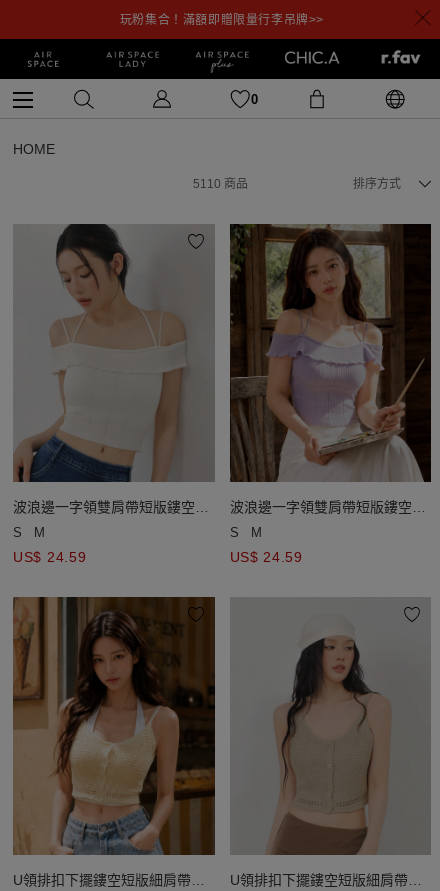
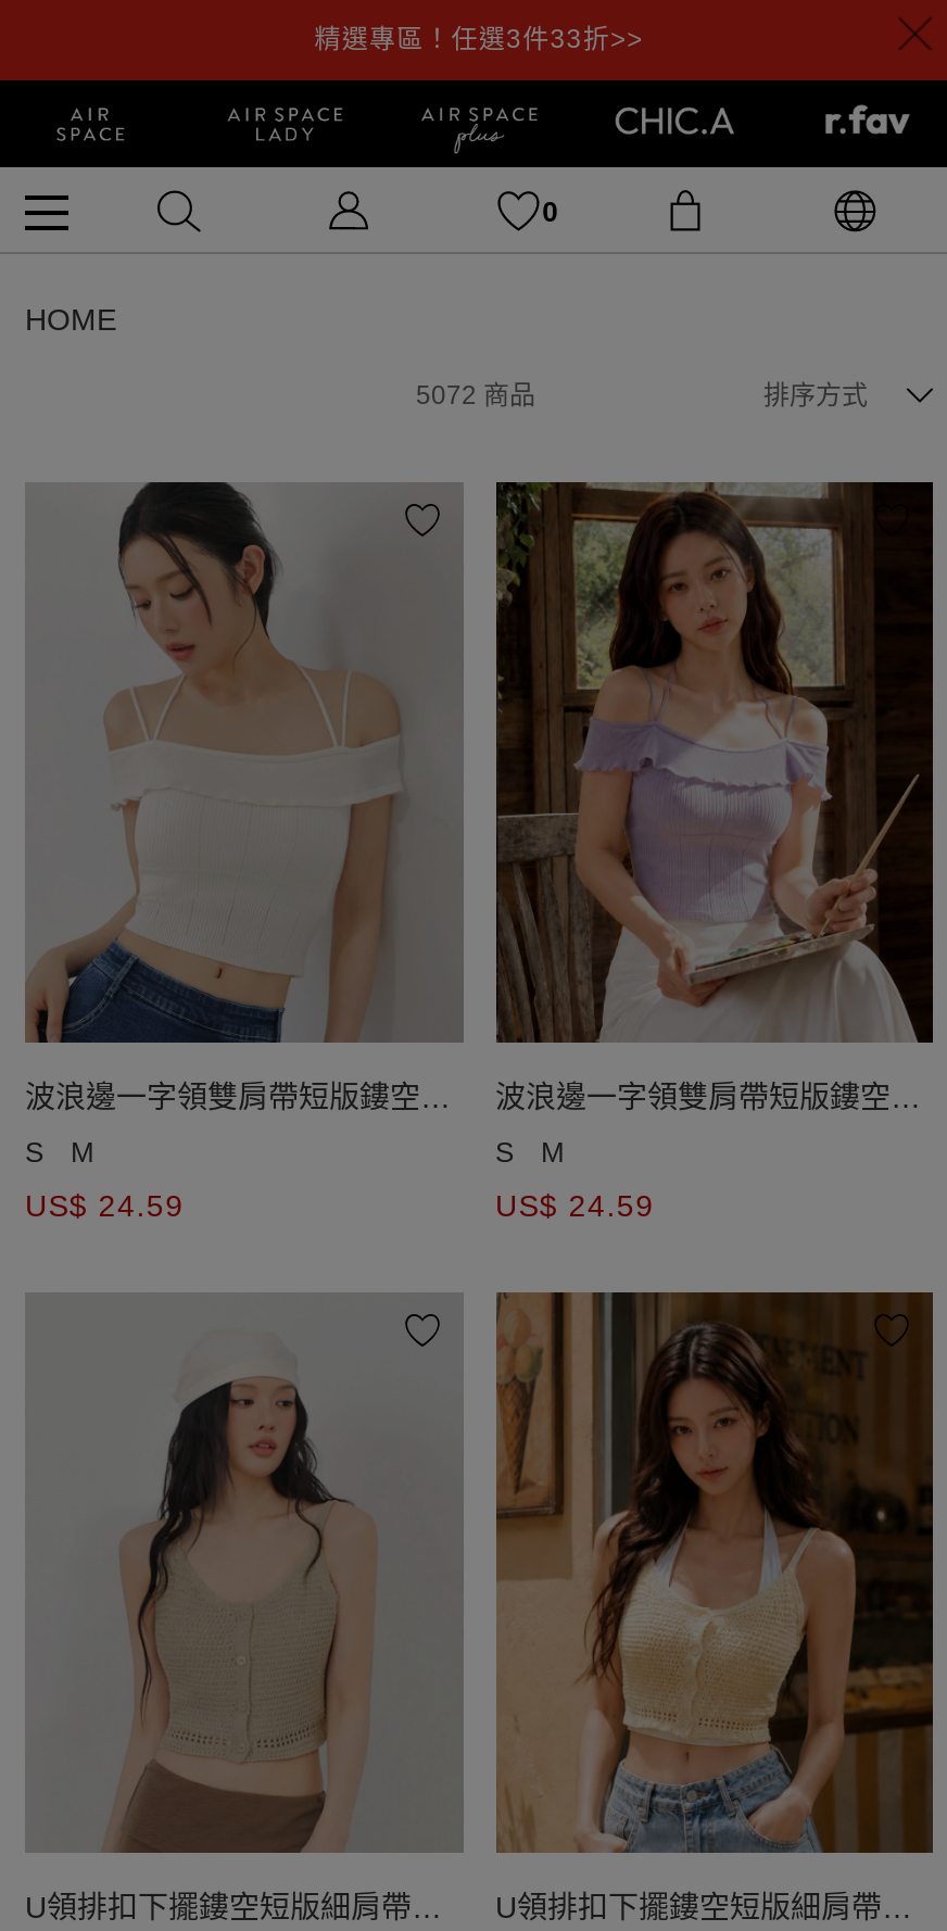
- 玩粉集合！滿額即贈限量行李吊牌>>
+ 精選專區！任選3件33折>>

- 5110商品
+ 5072商品

- [image]
+ [image]

- [image]
+ [image]
